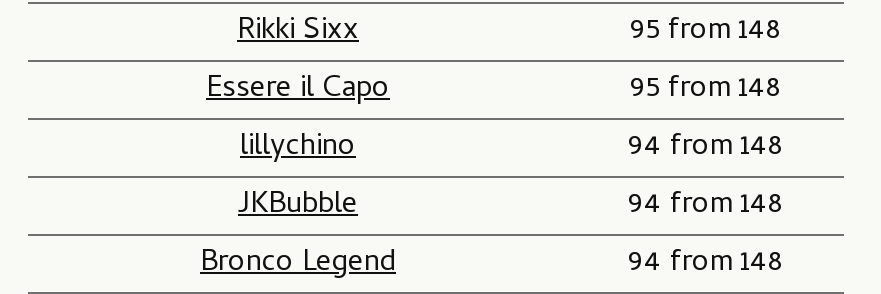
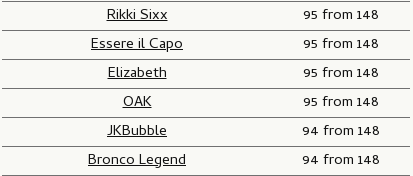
- lillychino
- 94 from 148
+ Elizabeth
+ 95 from 148
+ OAK
+ 95 from 148
